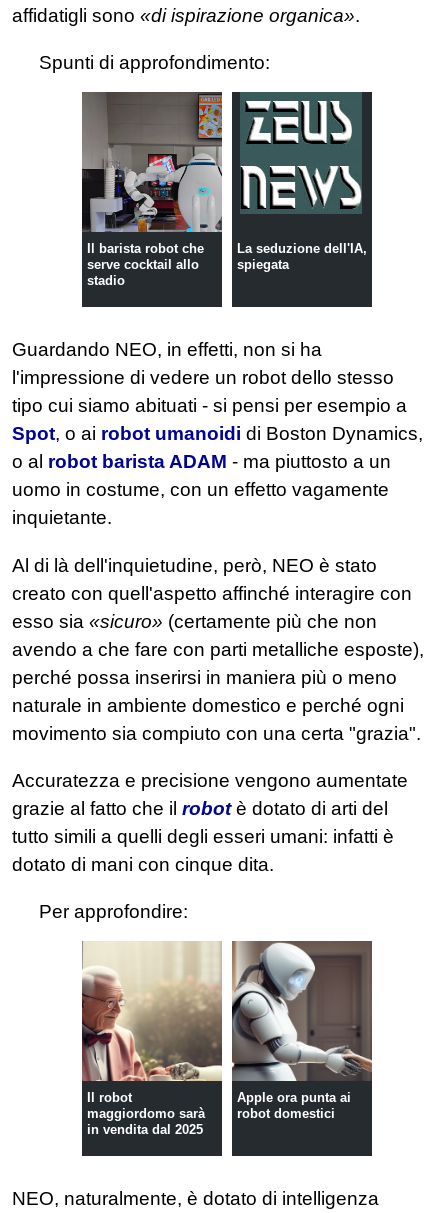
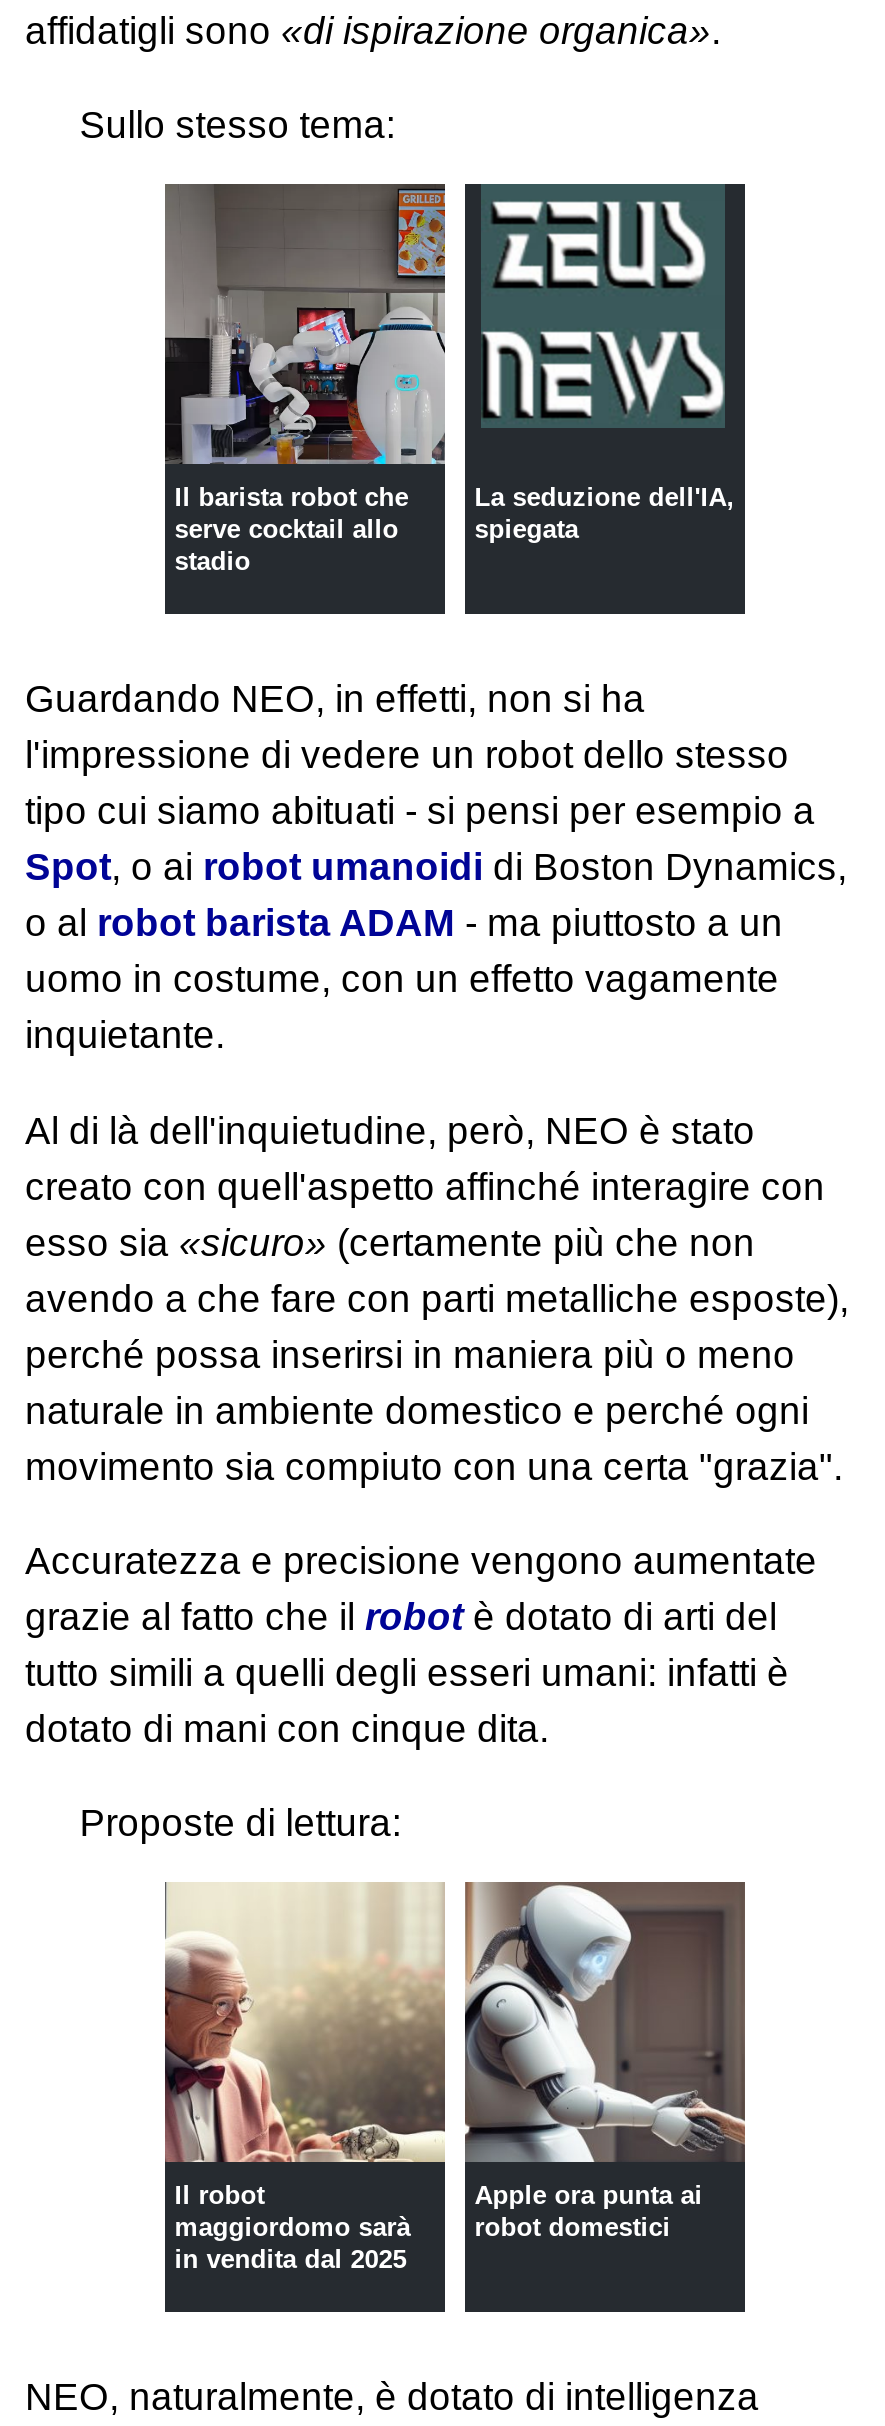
- Spunti di approfondimento:
+ Sullo stesso tema:

- Per approfondire:
+ Proposte di lettura:
